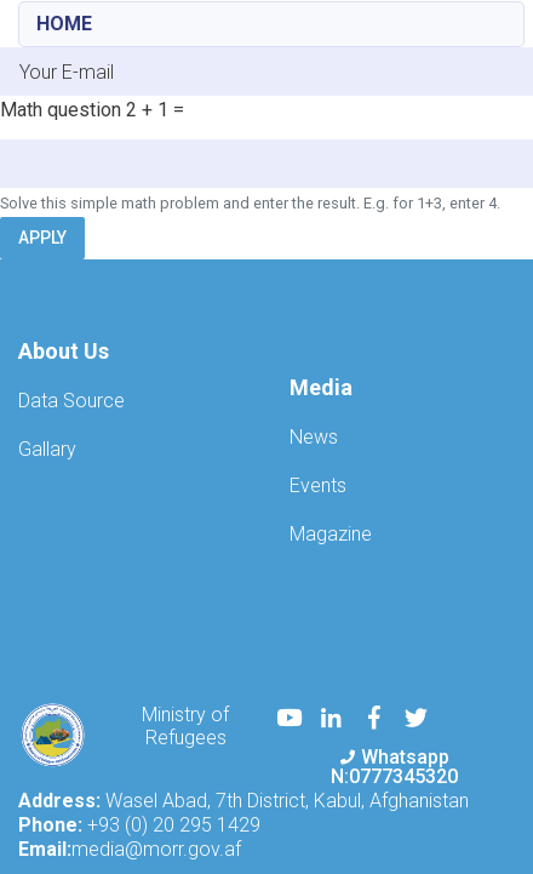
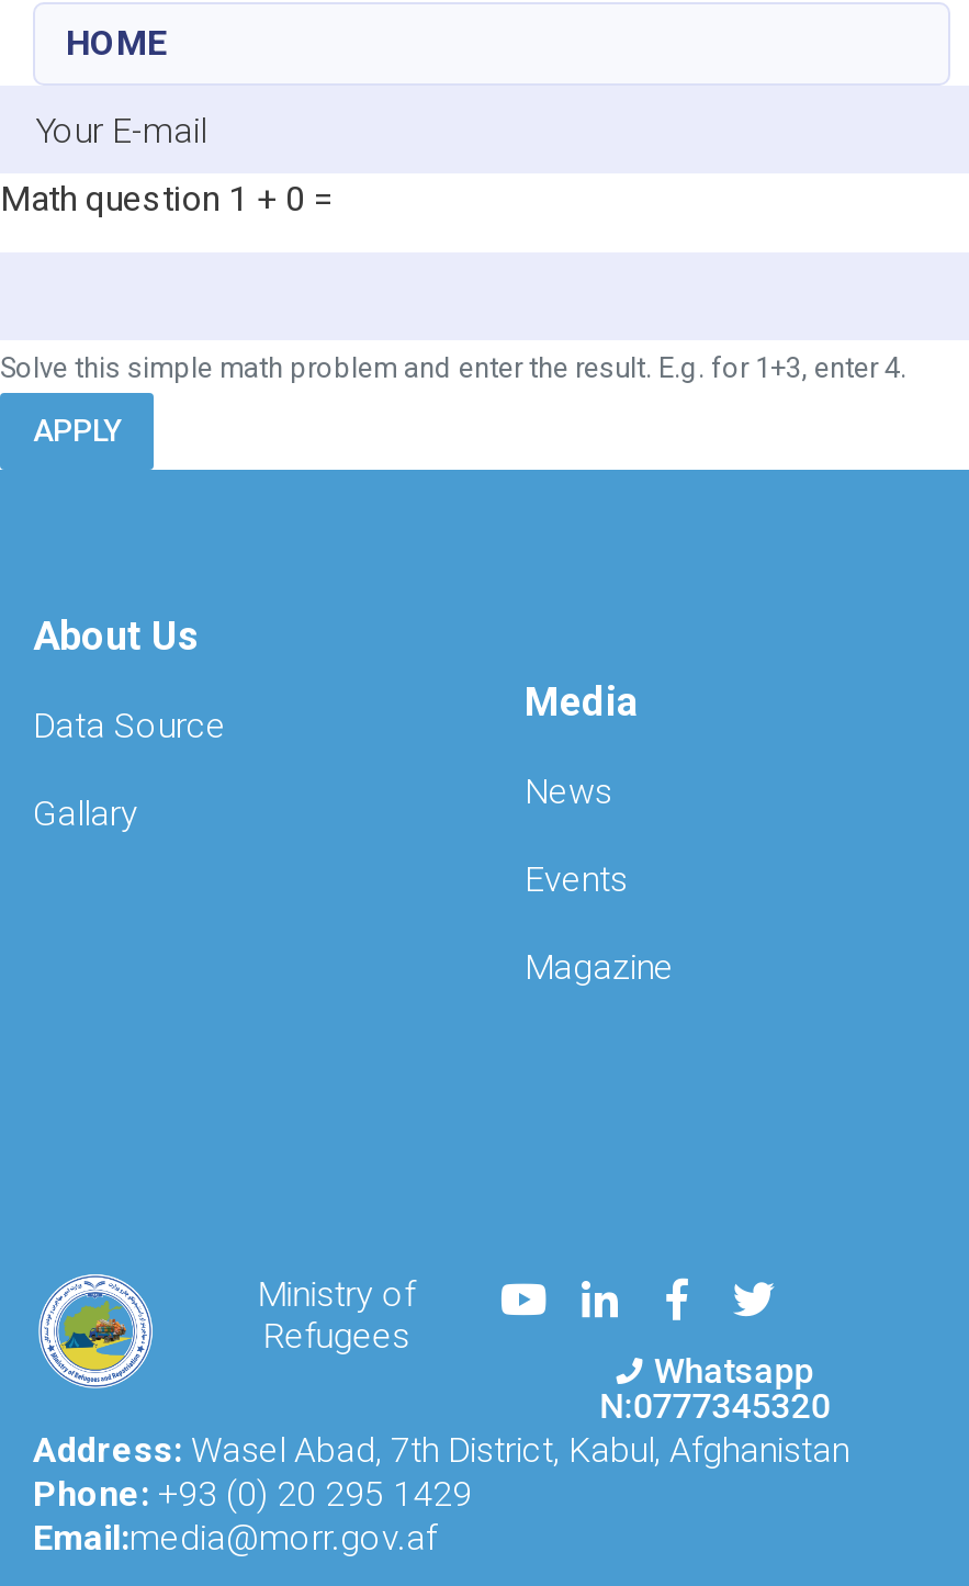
- Math question 2 + 1 =
+ Math question 1 + 0 =
